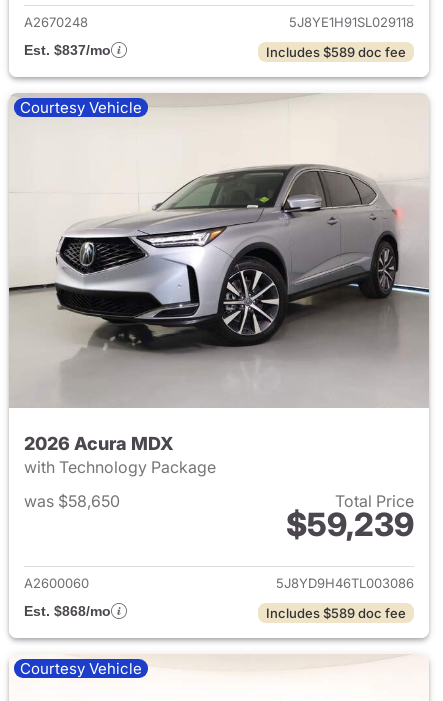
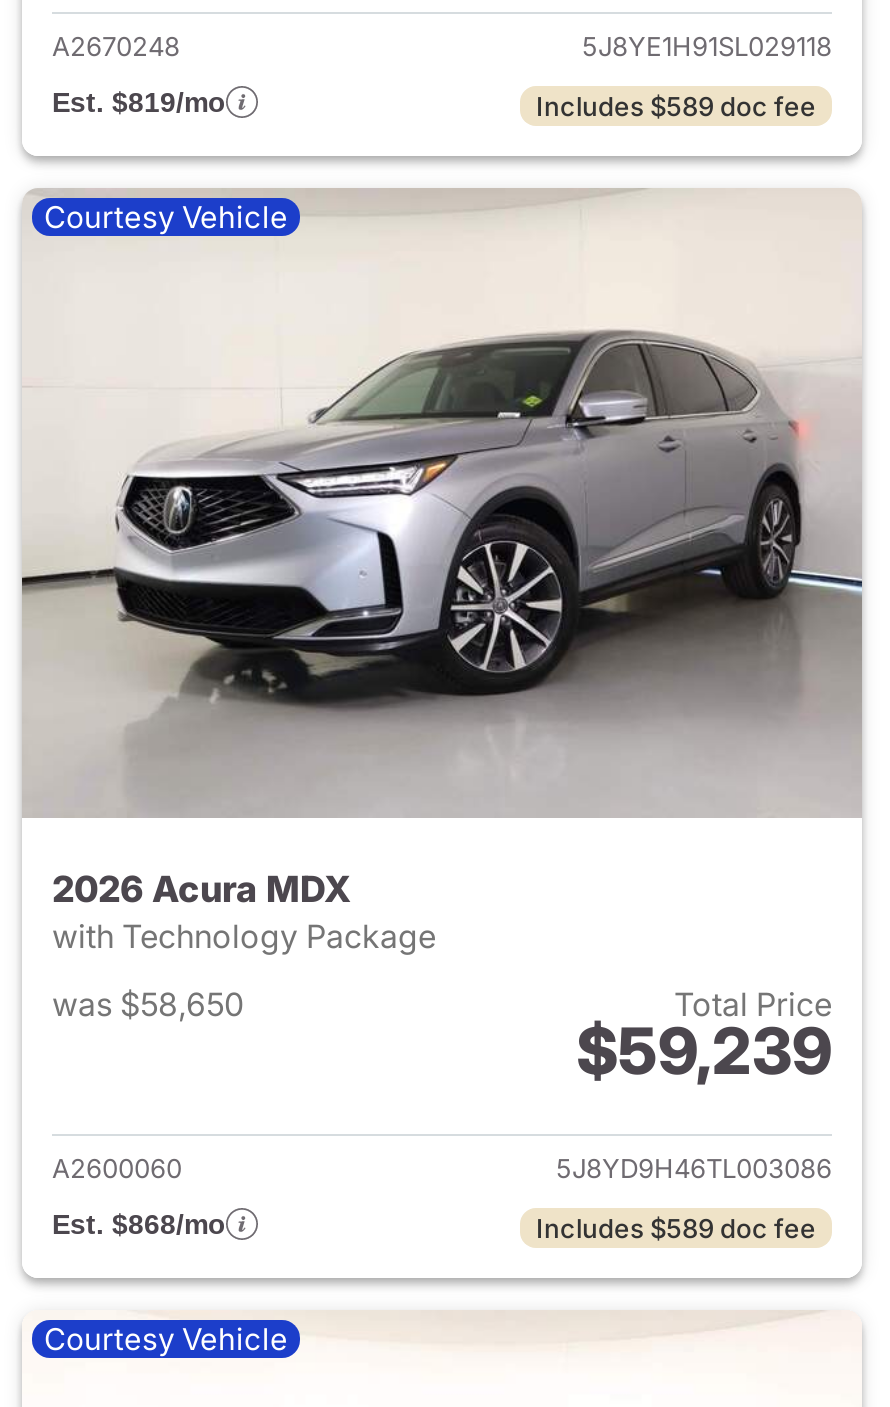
- Est. $837/mo
+ Est. $819/mo
